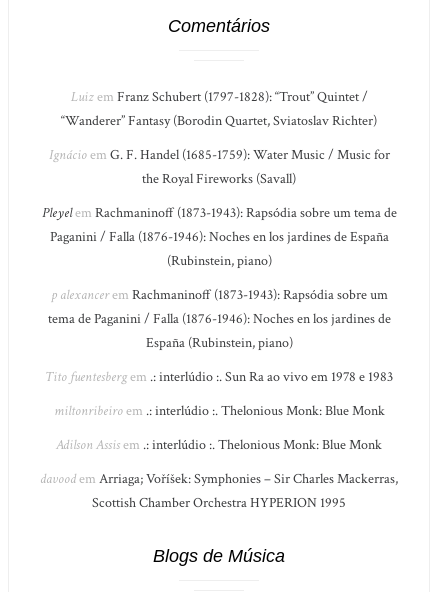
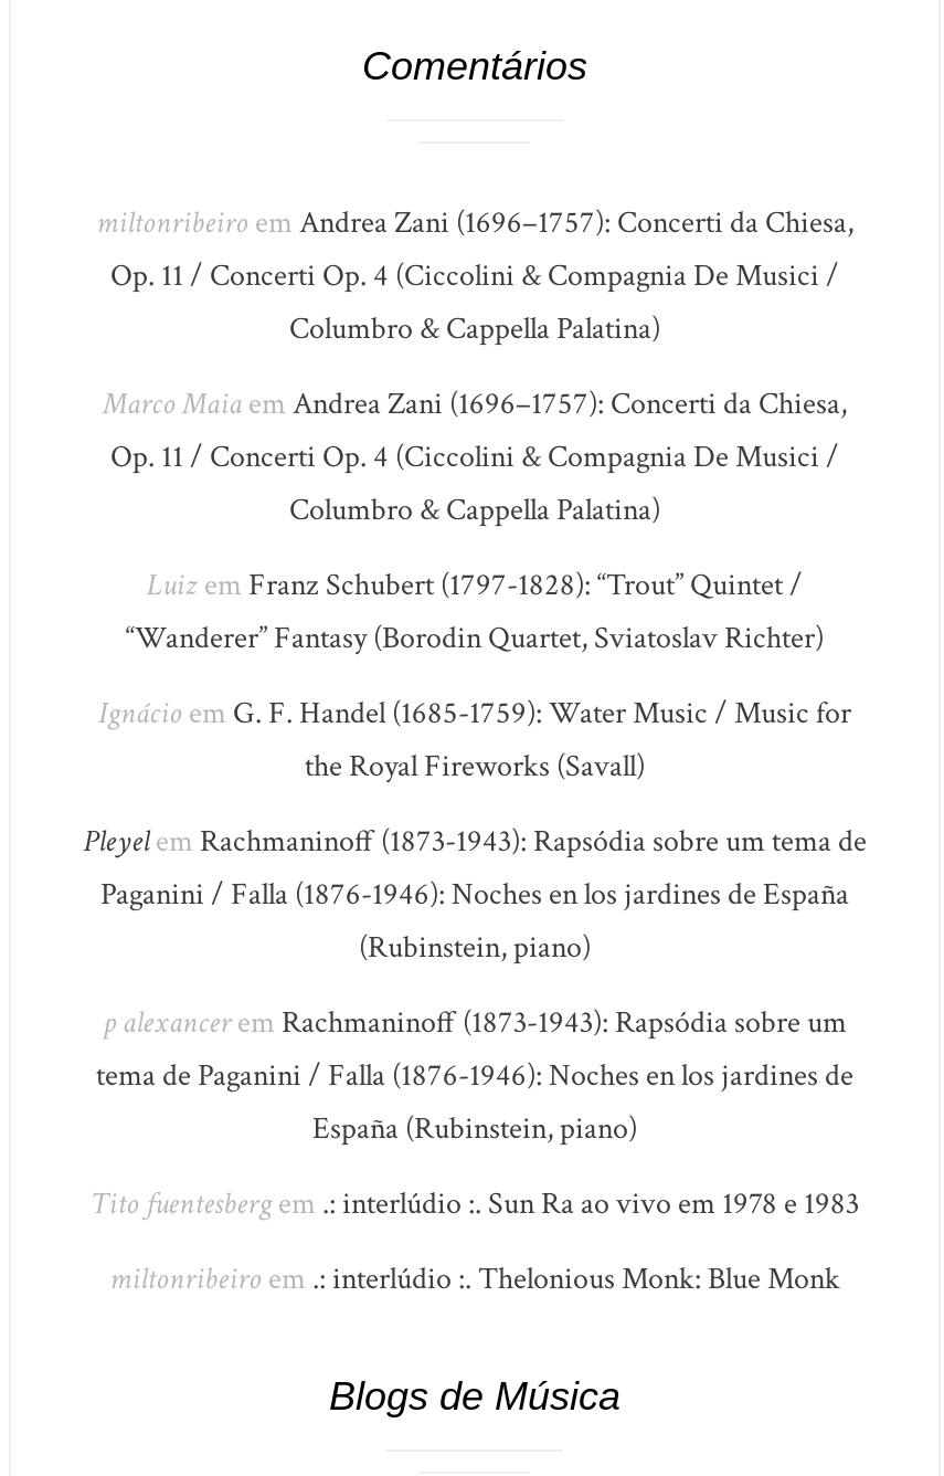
+ miltonribeiro em Andrea Zani (1696–1757): Concerti da Chiesa,
+ Op. 11 / Concerti Op. 4 (Ciccolini & Compagnia De Musici /
+ Columbro & Cappella Palatina)
+ Marco Maia em Andrea Zani (1696–1757): Concerti da Chiesa,
+ Op. 11 / Concerti Op. 4 (Ciccolini & Compagnia De Musici /
+ Columbro & Cappella Palatina)

moved down: Luiz em Franz Schubert (1797-1828): “Trout” Quintet / | “Wanderer” Fantasy (Borodin Quartet, Sviatoslav Richter) | Ignácio em G. F. Handel (1685-1759): Water Music / Music for | ... | España (Rubinstein, piano) | Tito fuentesberg em.: interlúdio :. Sun Ra ao vivo em 1978 e 1983

- Adilson Assis em.: interlúdio :. Thelonious Monk: Blue Monk
- davood em Arriaga; Voříšek: Symphonies – Sir Charles Mackerras,
- Scottish Chamber Orchestra HYPERION 1995
